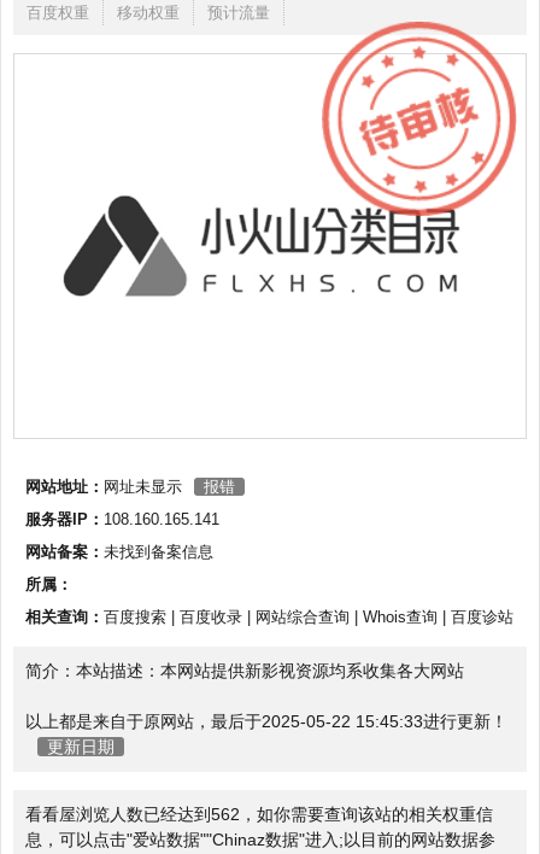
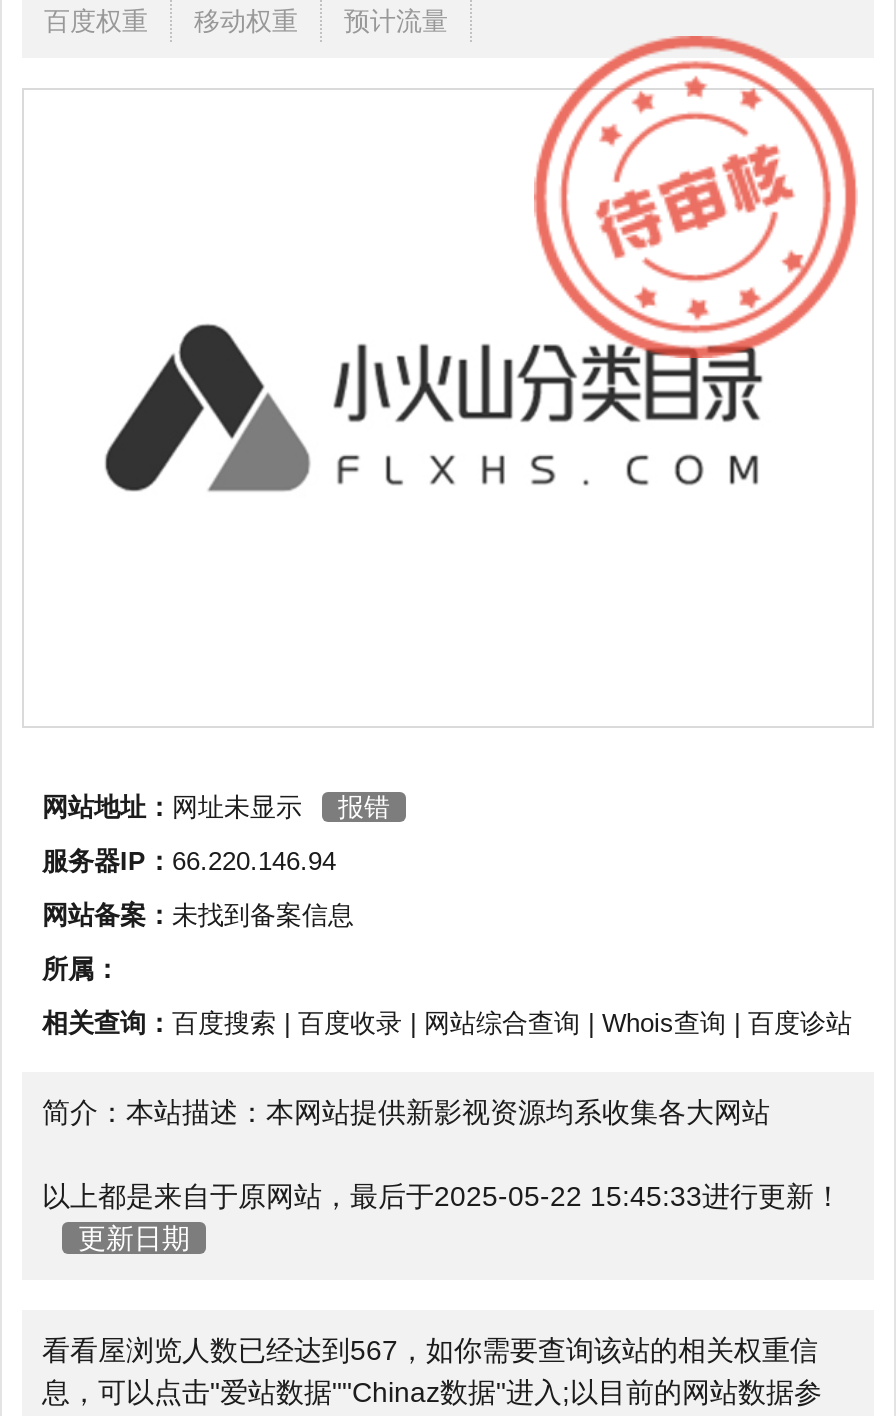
- 服务器IP：108.160.165.141
+ 服务器IP：66.220.146.94

- 看看屋浏览人数已经达到562，如你需要查询该站的相关权重信
+ 看看屋浏览人数已经达到567，如你需要查询该站的相关权重信
